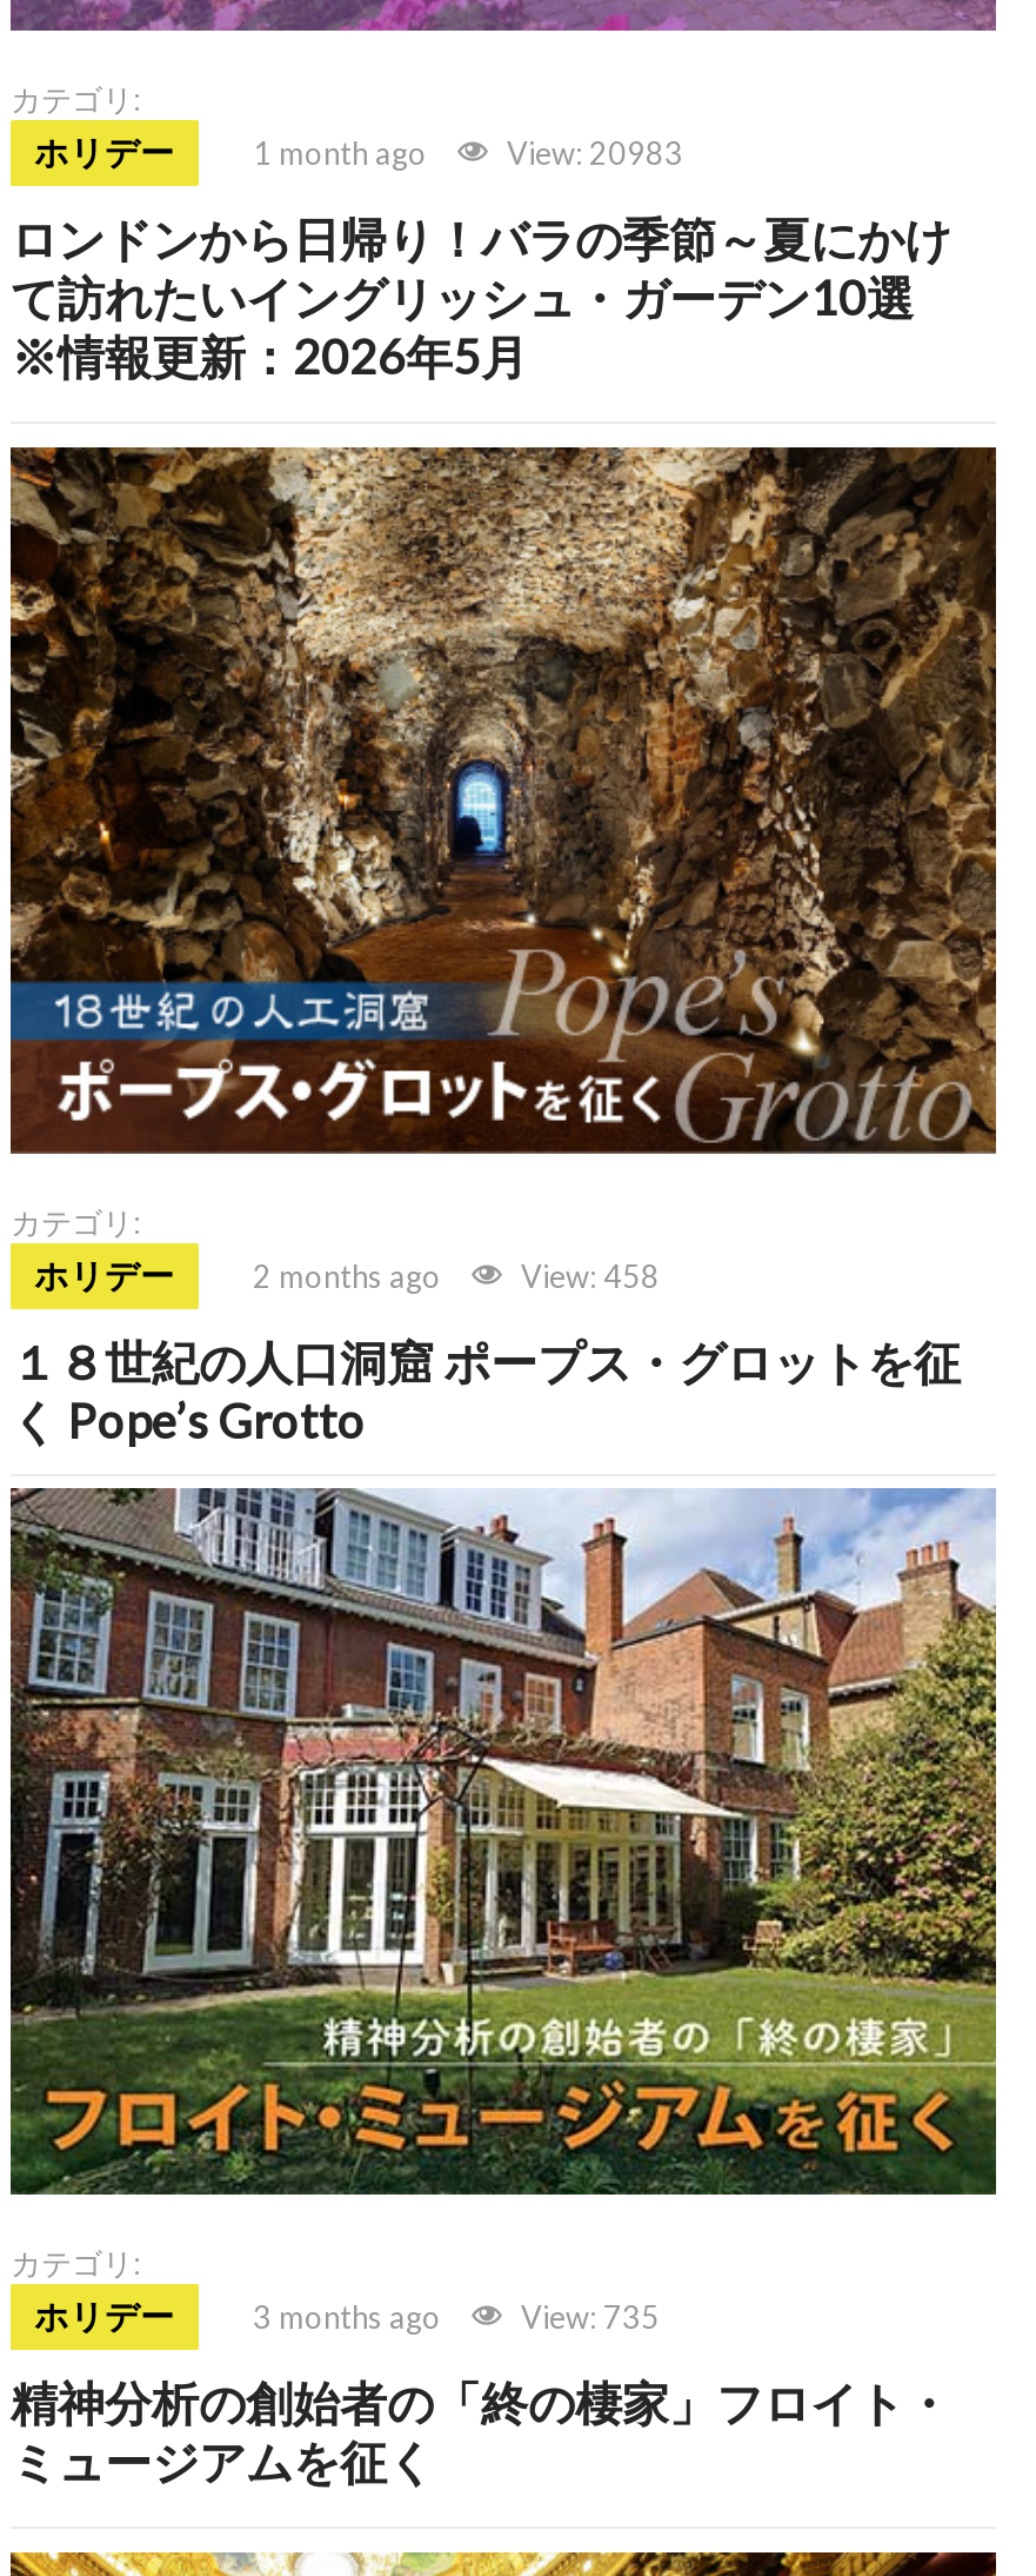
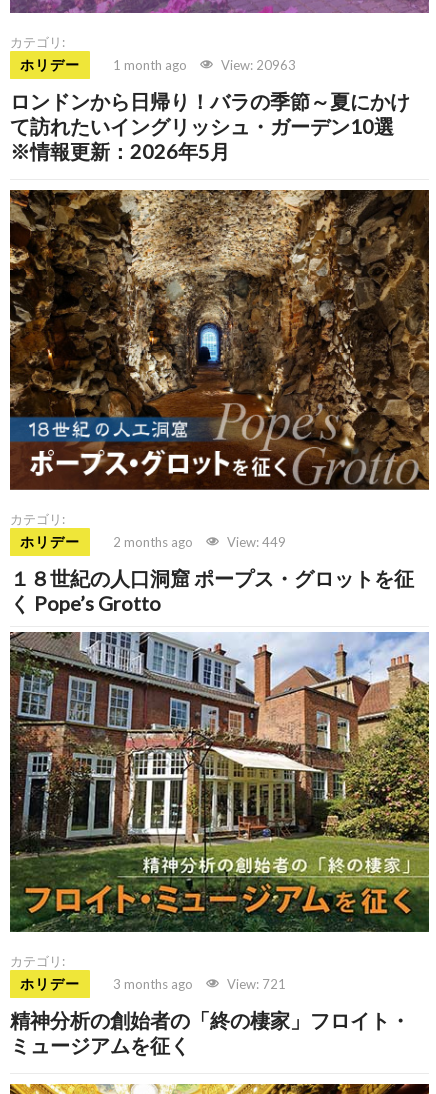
- View: 20983
+ View: 20963

- View: 458
+ View: 449

- View: 735
+ View: 721
